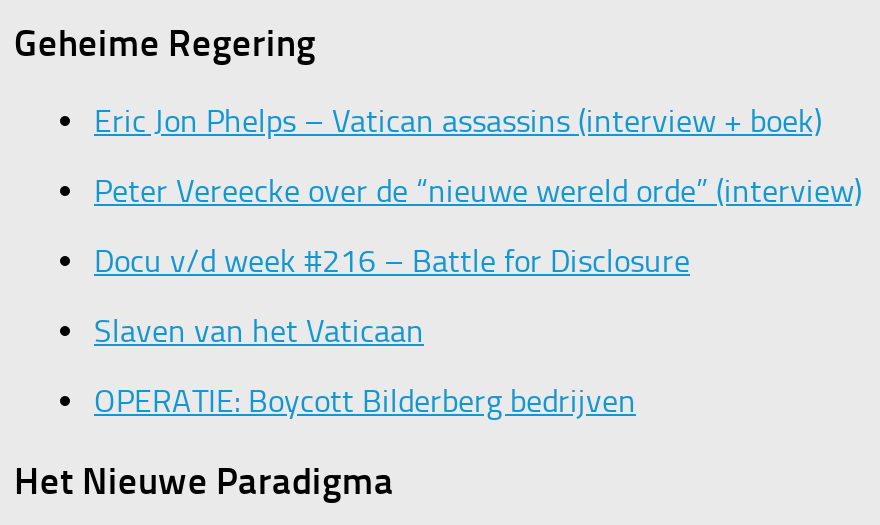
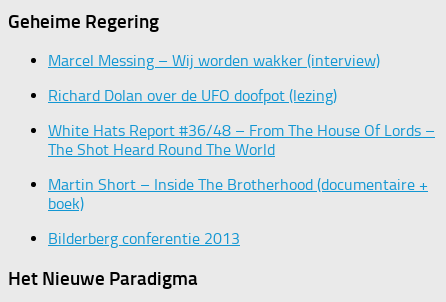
- Eric Jon Phelps – Vatican assassins (interview + boek)
+ Marcel Messing – Wij worden wakker (interview)

- Peter Vereecke over de “nieuwe wereld orde” (interview)
+ Richard Dolan over de UFO doofpot (lezing)

- Docu v/d week #216 – Battle for Disclosure
+ White Hats Report #36/48 – From The House Of Lords –
+ The Shot Heard Round The World

- Slaven van het Vaticaan
+ Martin Short – Inside The Brotherhood (documentaire +
+ boek)

- OPERATIE: Boycott Bilderberg bedrijven
+ Bilderberg conferentie 2013
